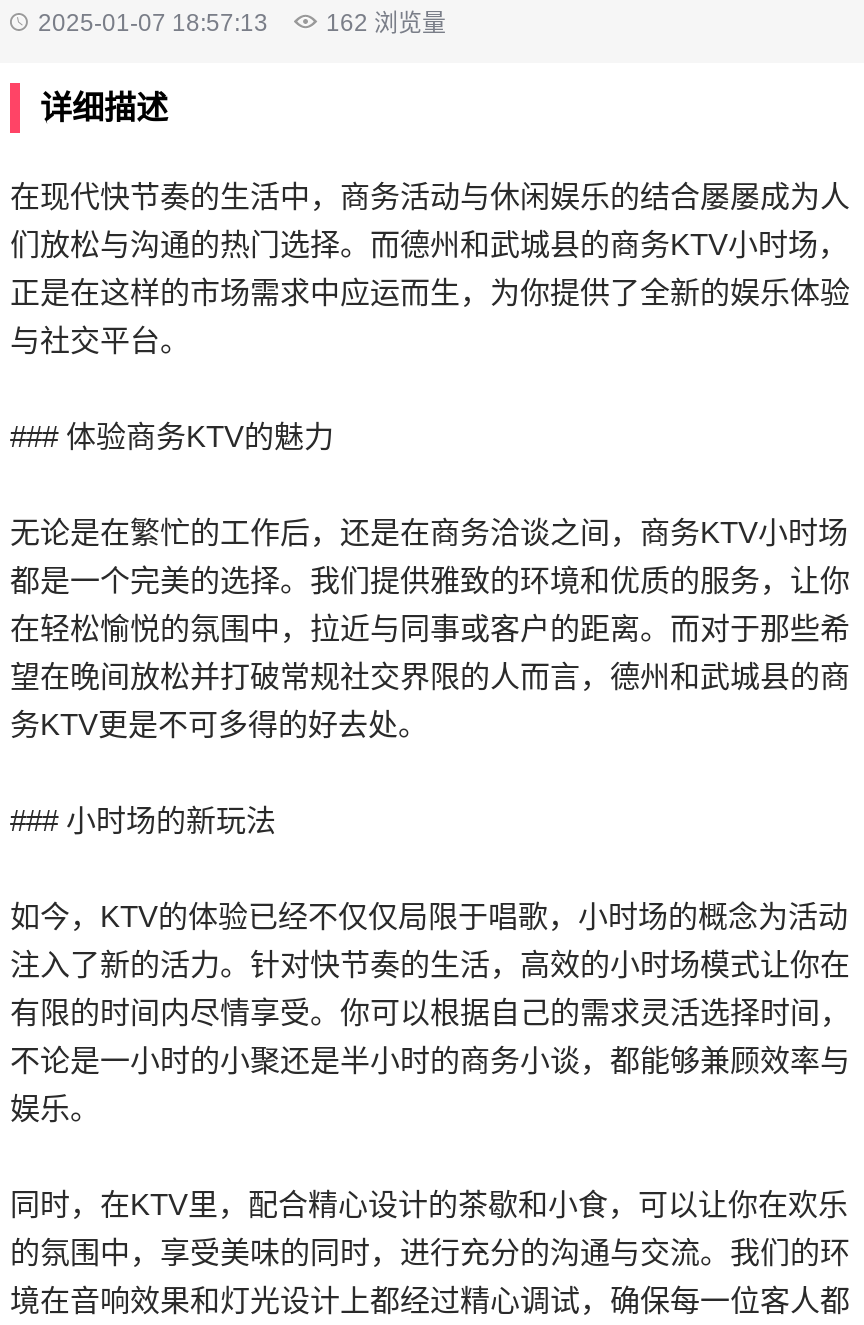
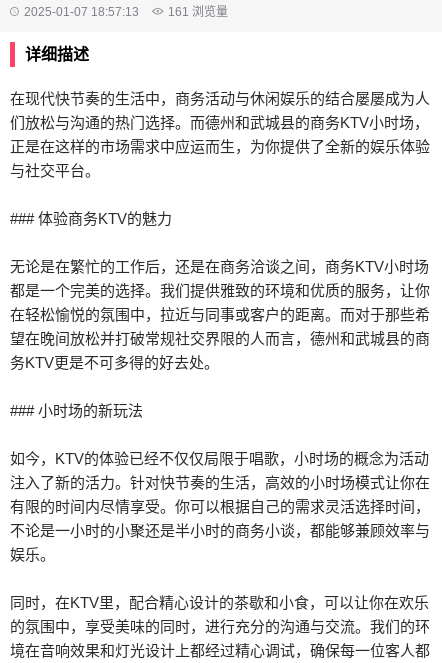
- 162浏览量
+ 161浏览量
